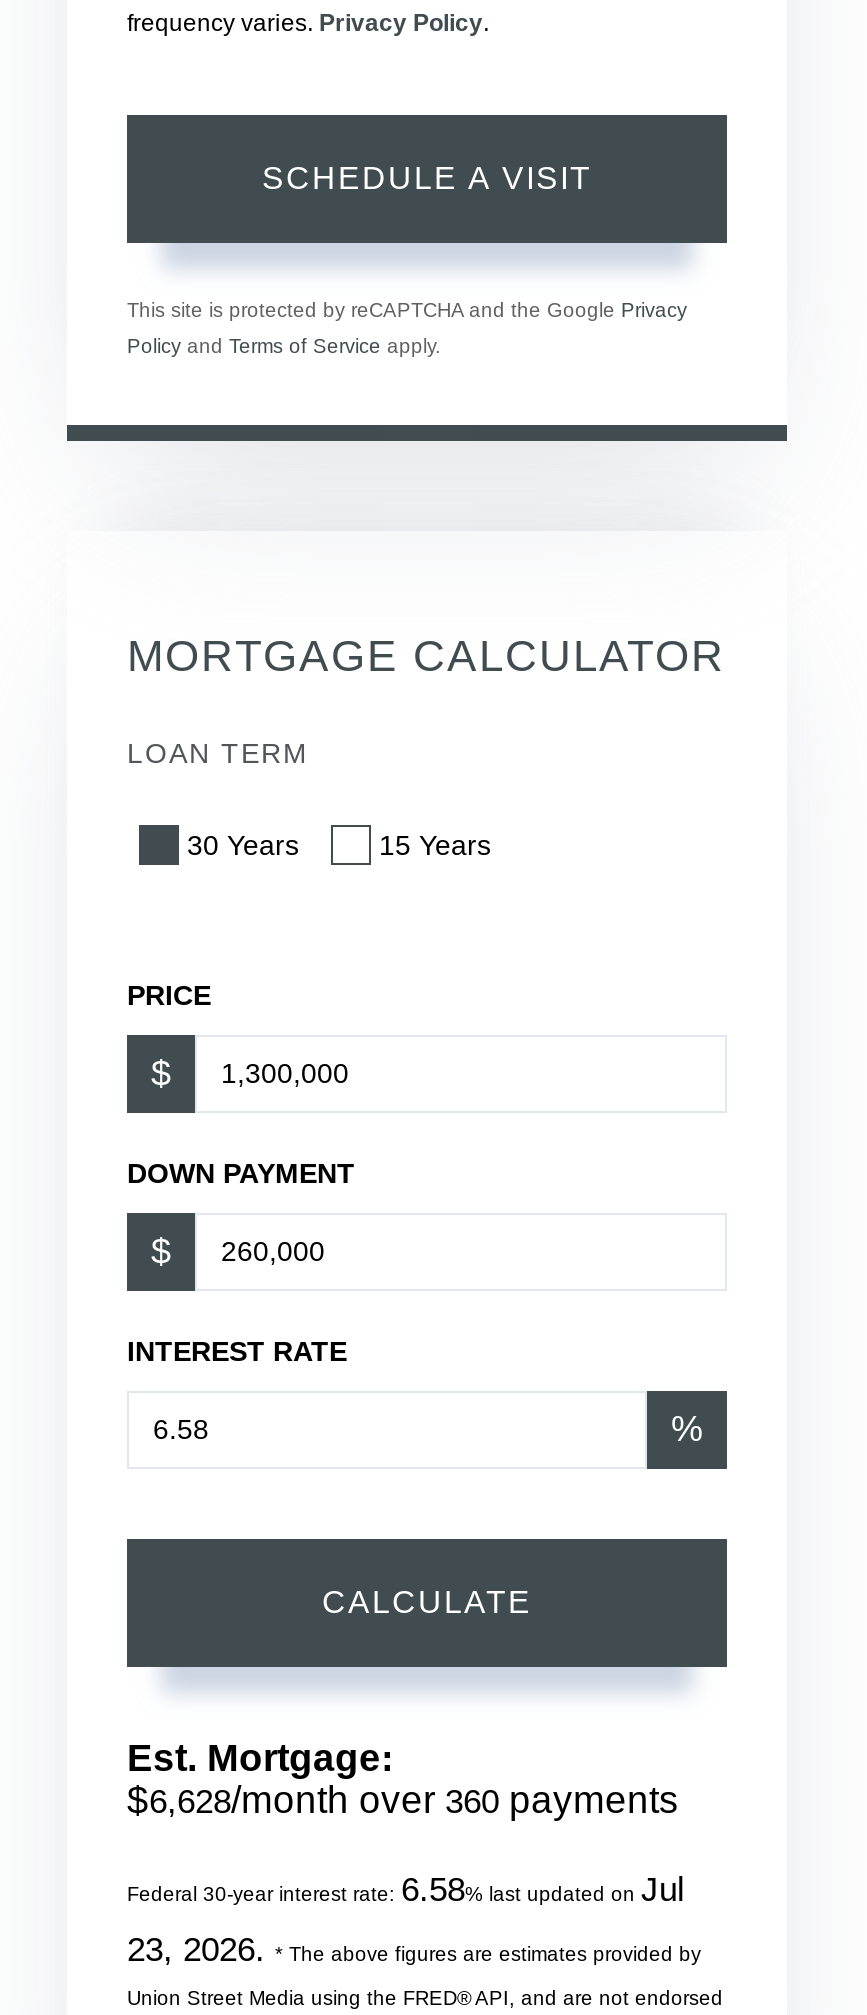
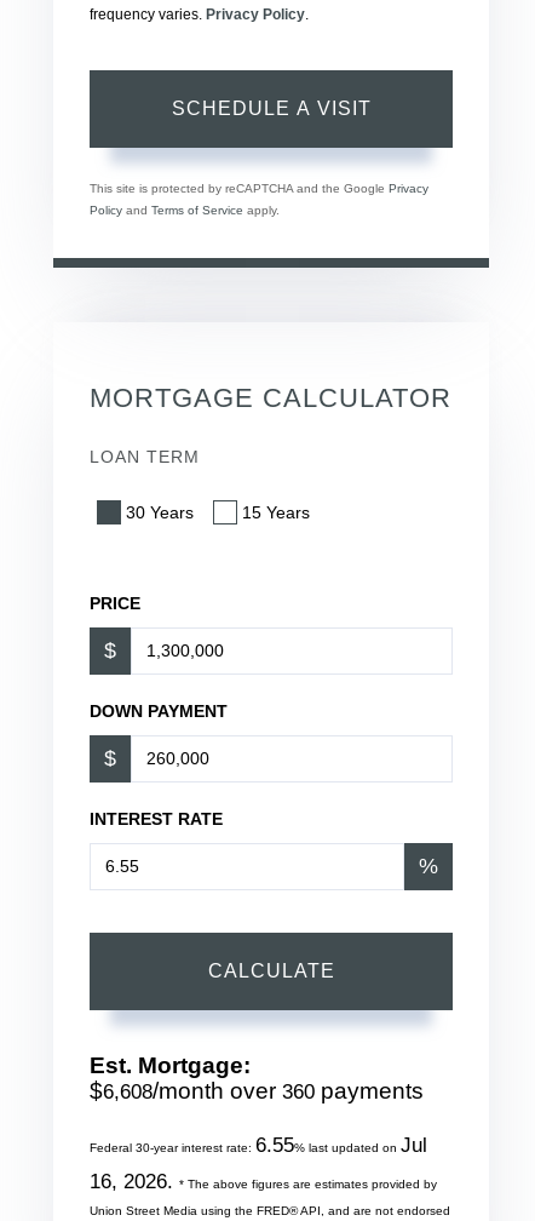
- $6,628/month over 360 payments
+ $6,608/month over 360 payments

- Federal 30-year interest rate: 6.58% last updated on Jul
+ Federal 30-year interest rate: 6.55% last updated on Jul

- 23, 2026. * The above figures are estimates provided by
+ 16, 2026. * The above figures are estimates provided by
